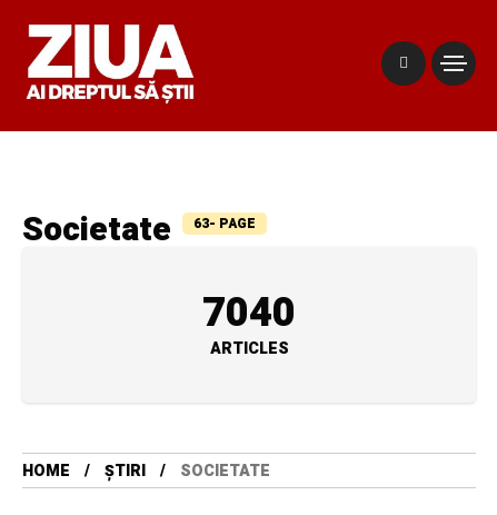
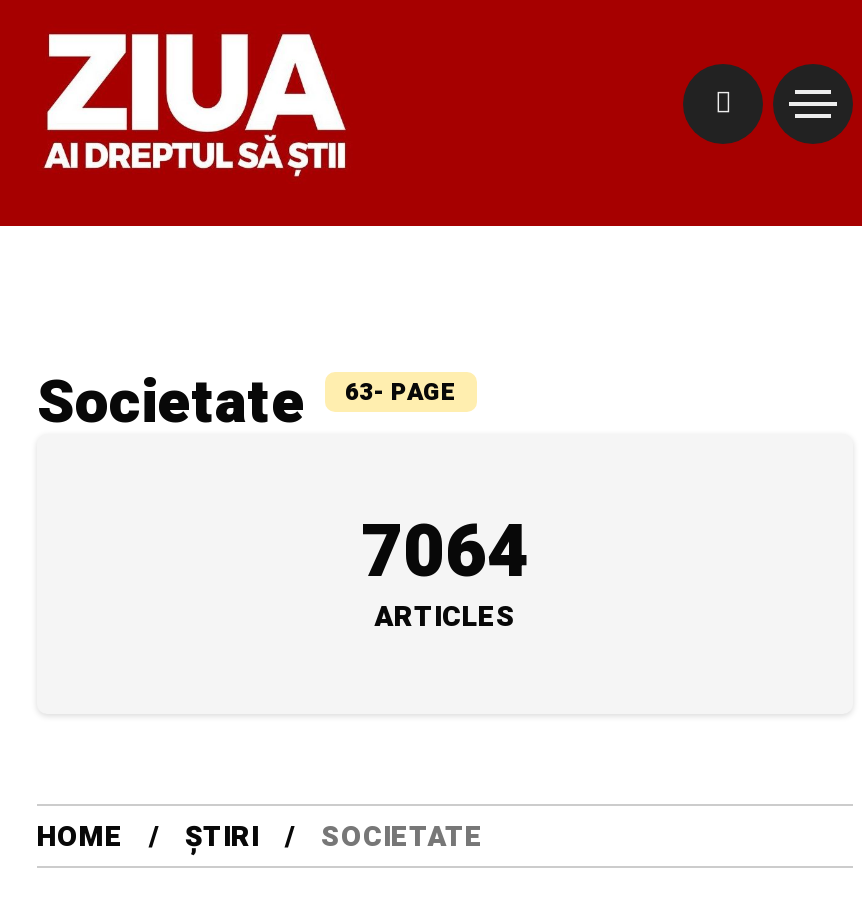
- 7040
+ 7064
